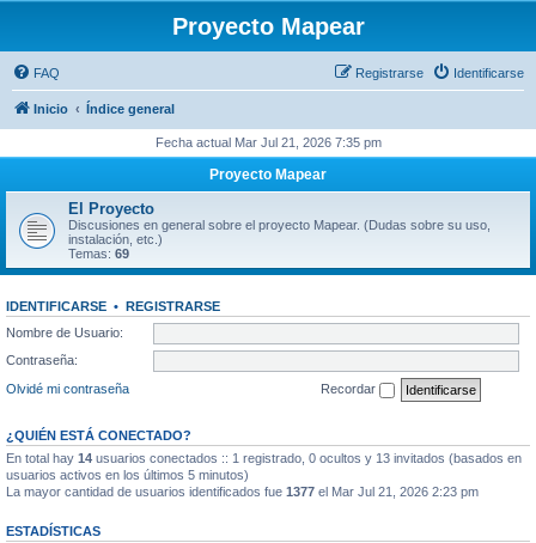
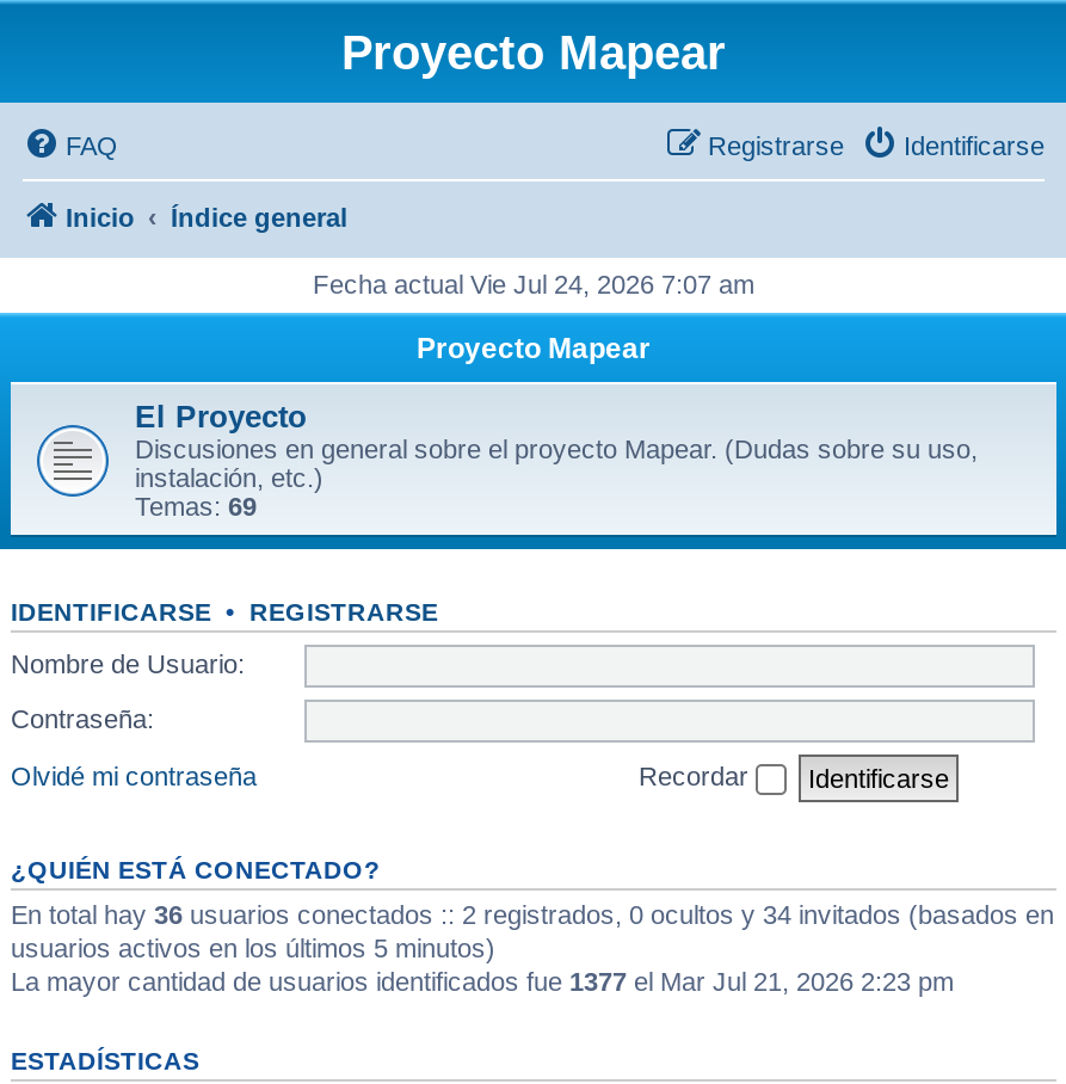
- Fecha actual Mar Jul 21, 2026 7:35 pm
+ Fecha actual Vie Jul 24, 2026 7:07 am

- En total hay 14 usuarios conectados :: 1 registrado, 0 ocultos y 13 invitados (basados en
+ En total hay 36 usuarios conectados :: 2 registrados, 0 ocultos y 34 invitados (basados en
